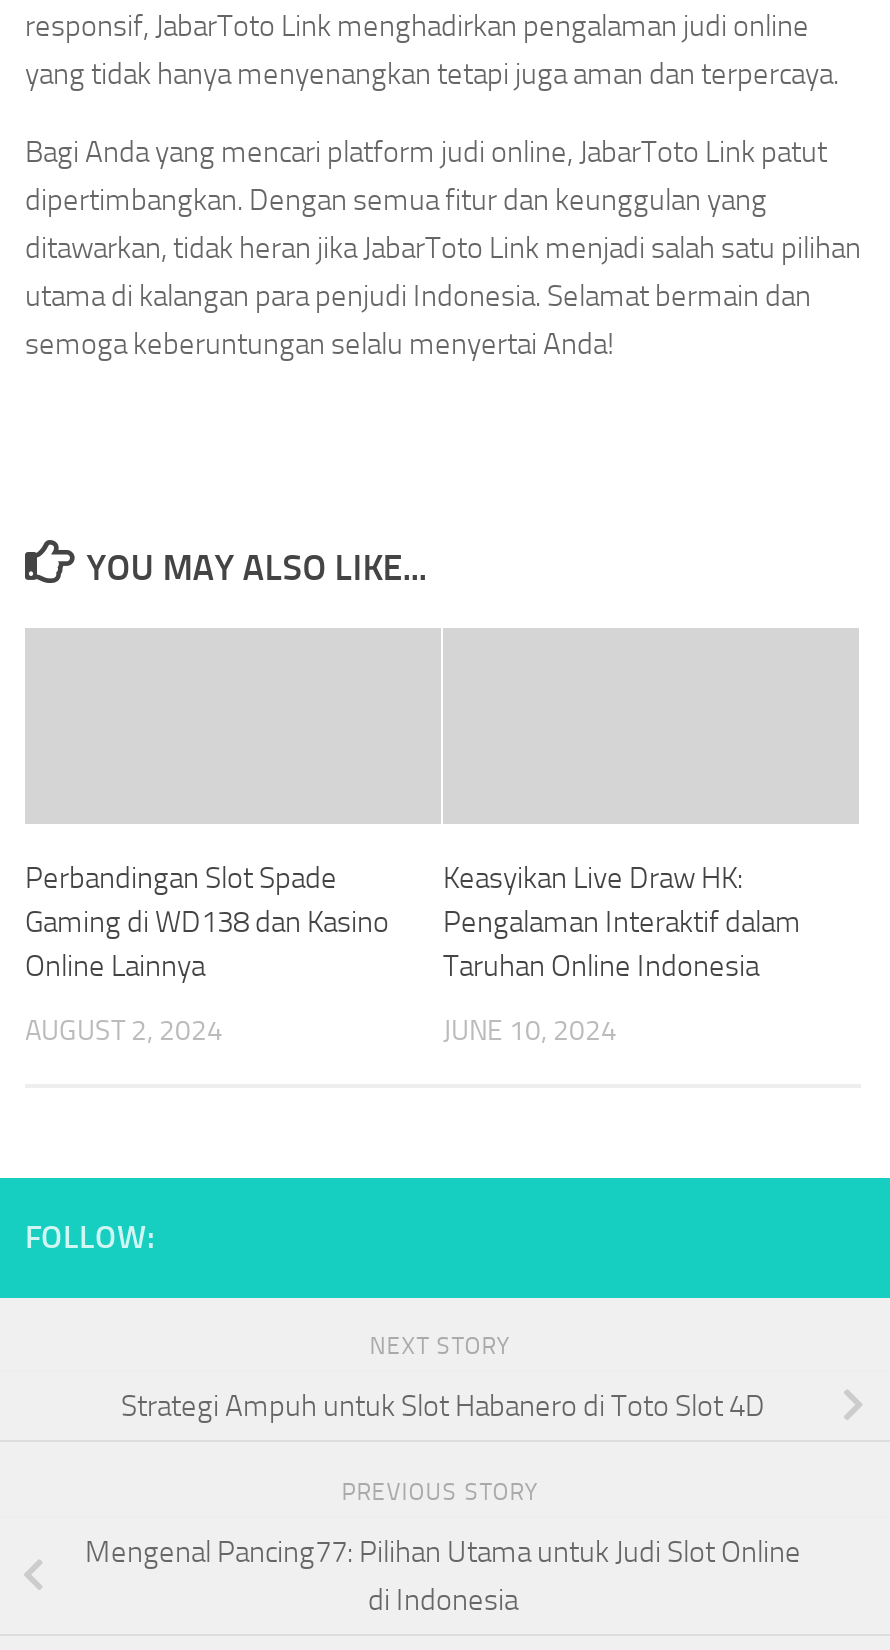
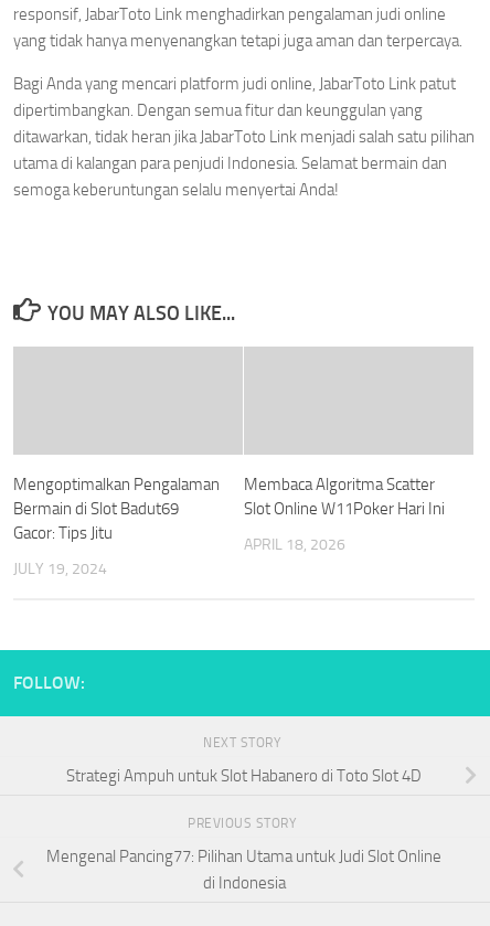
- Perbandingan Slot Spade
- Gaming di WD138 dan Kasino
- Online Lainnya
+ Mengoptimalkan Pengalaman
+ Bermain di Slot Badut69
+ Gacor: Tips Jitu

- Keasyikan Live Draw HK:
- Pengalaman Interaktif dalam
- Taruhan Online Indonesia
+ Membaca Algoritma Scatter
+ Slot Online W11Poker Hari Ini

- AUGUST 2, 2024
+ JULY 19, 2024

- JUNE 10, 2024
+ APRIL 18, 2026
